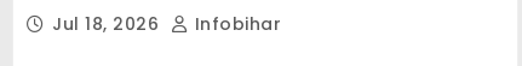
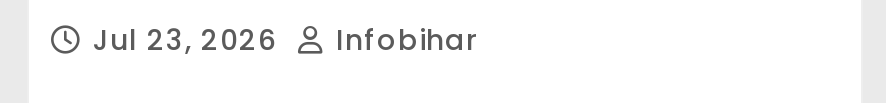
- Jul 18, 2026 Infobihar
+ Jul 23, 2026 Infobihar
